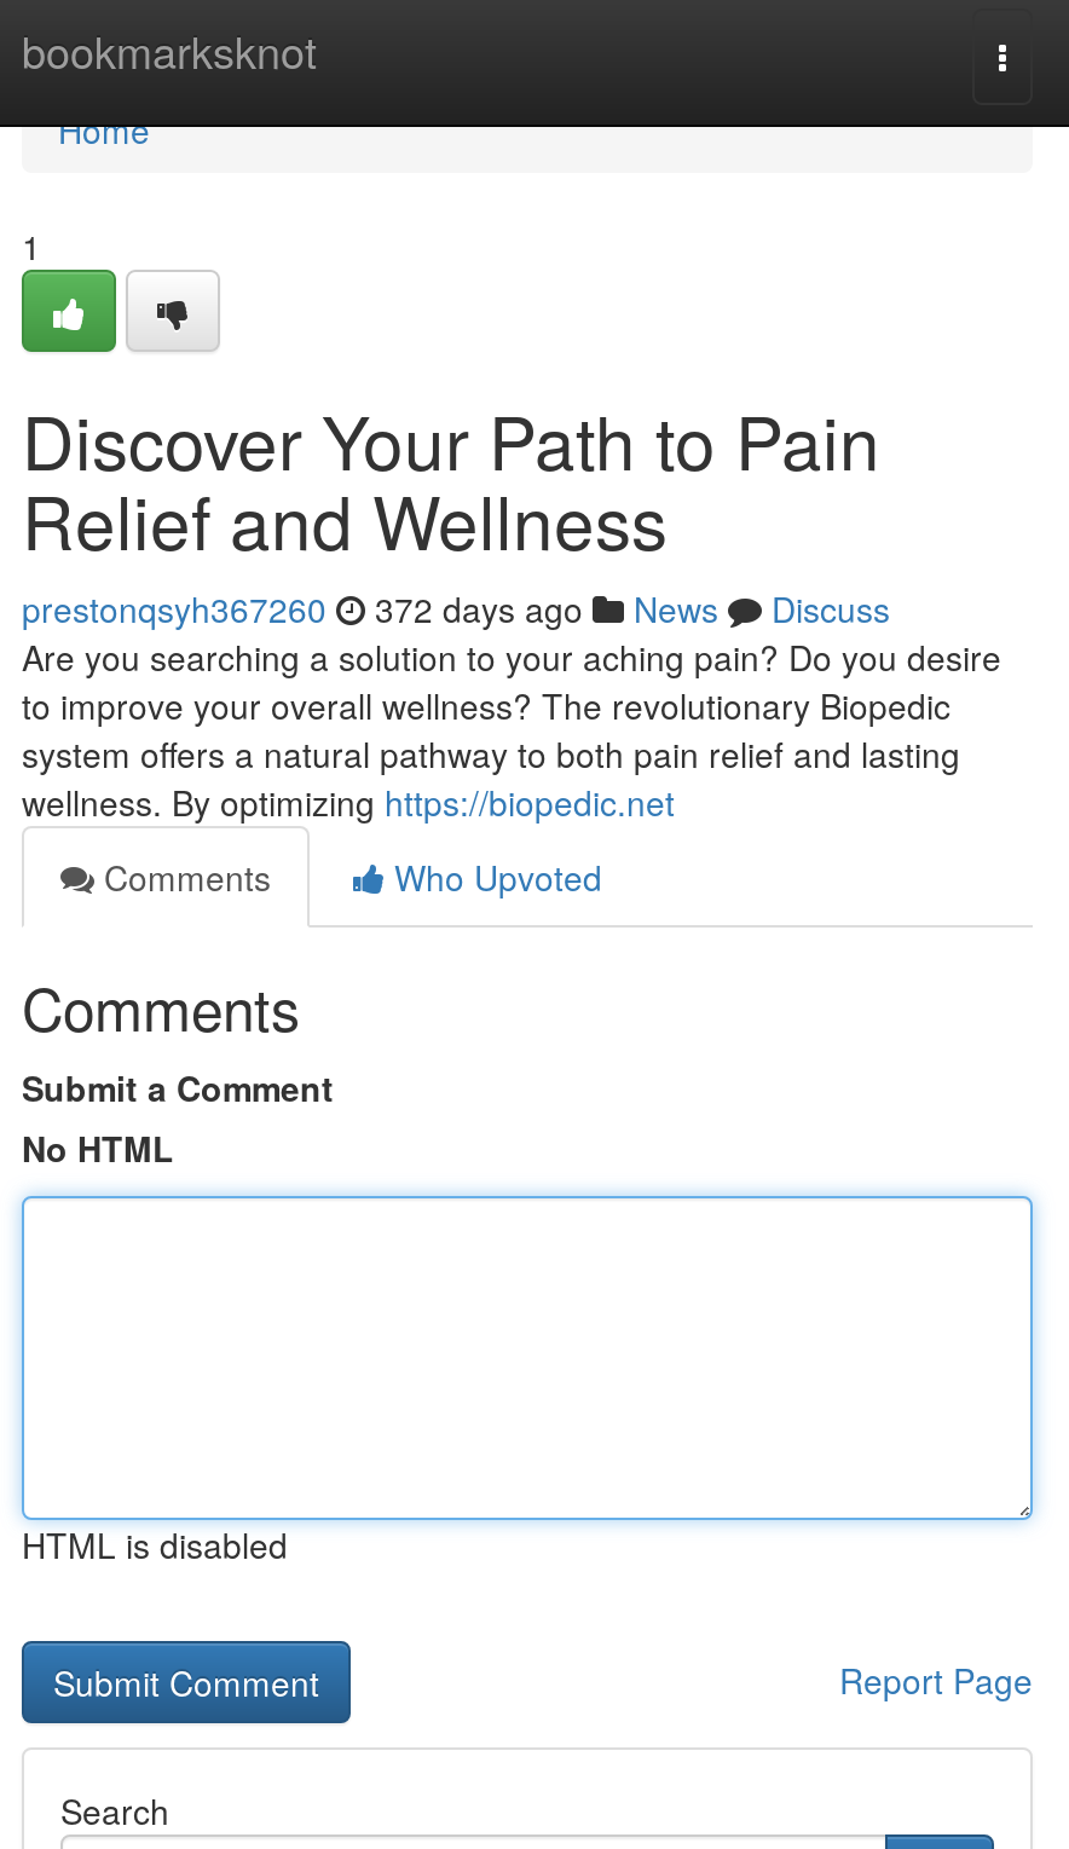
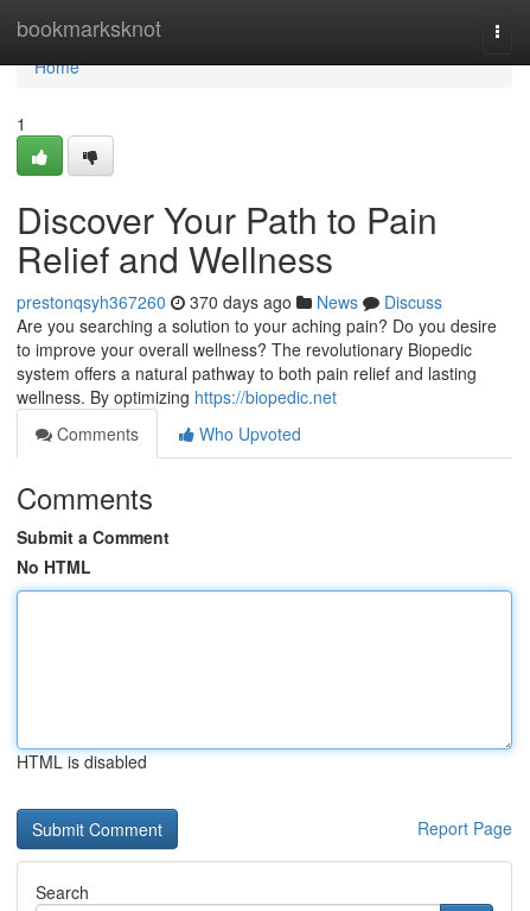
- prestonqsyh367260 372 days ago News Discuss
+ prestonqsyh367260 370 days ago News Discuss
